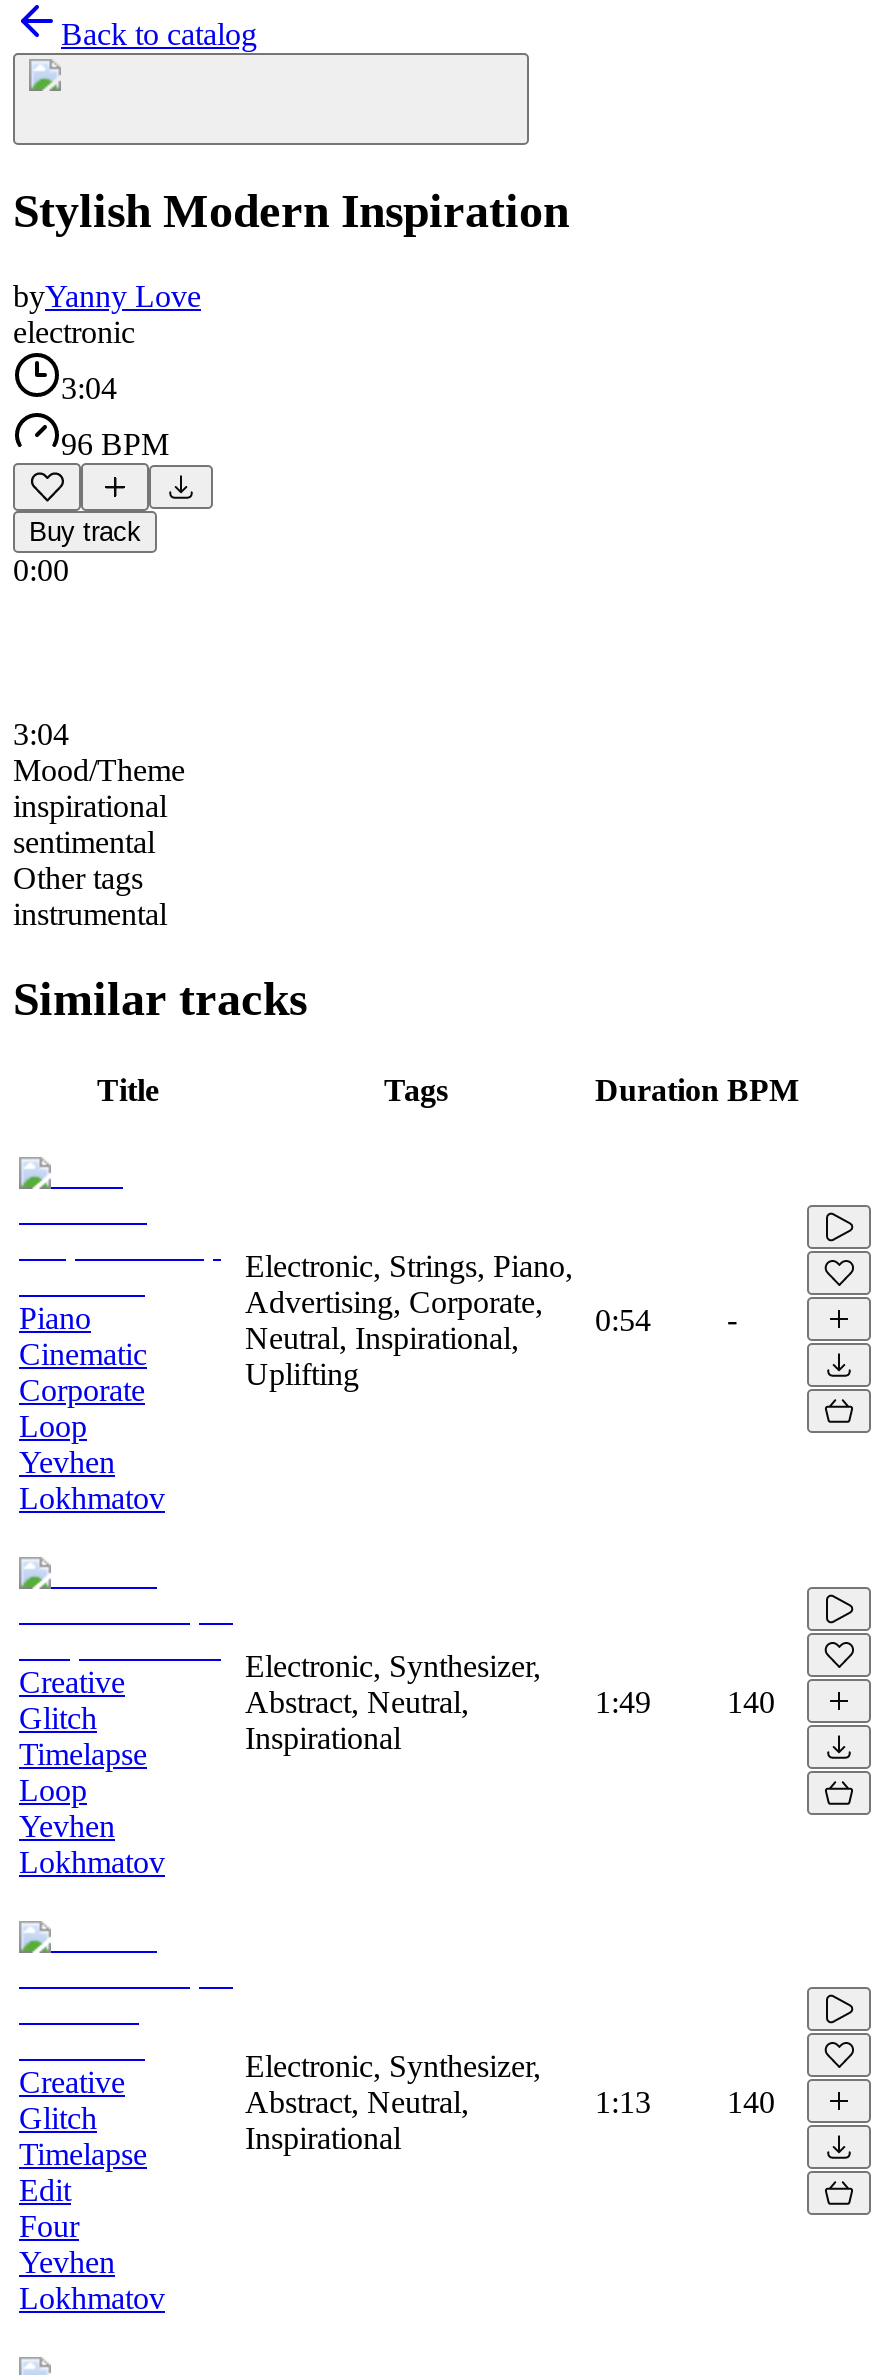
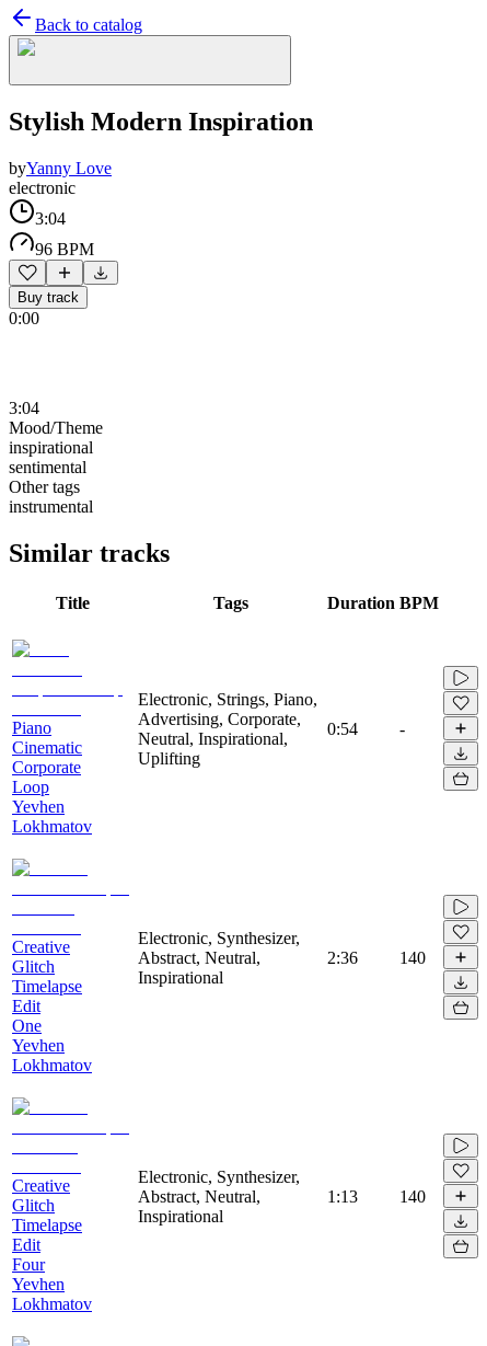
- 1:49
+ 2:36

- Loop
+ Edit
+ One
